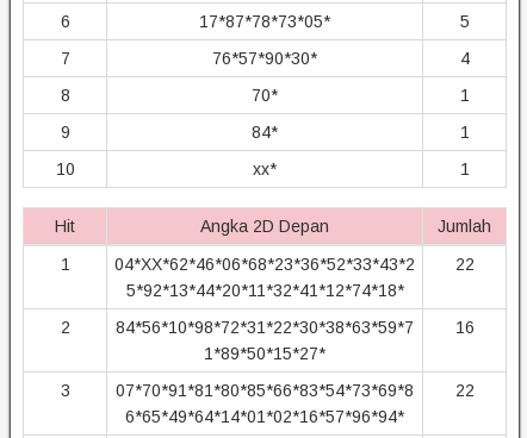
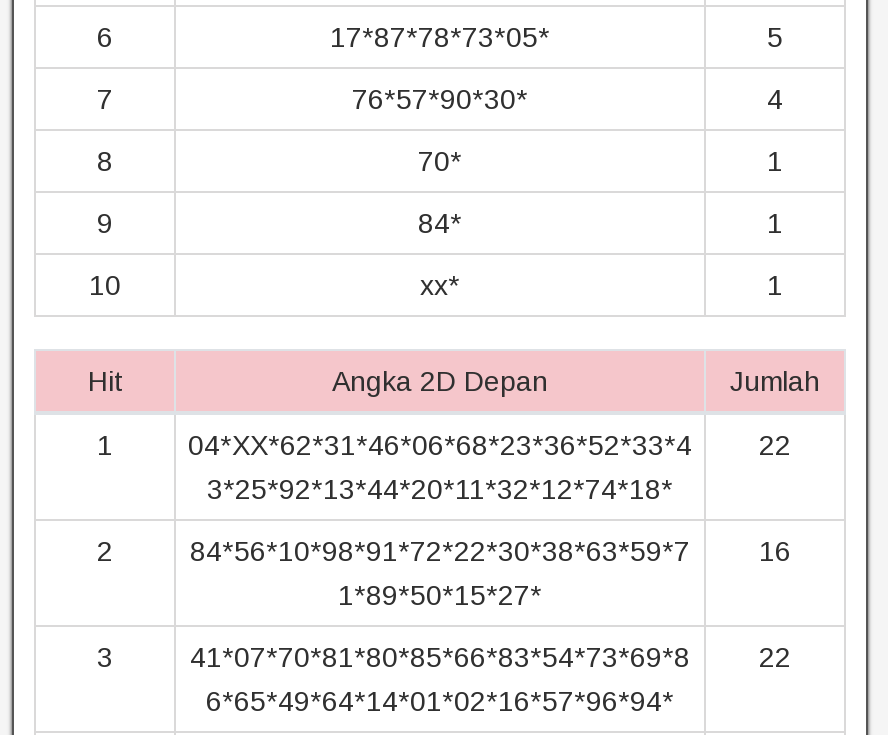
- 04*XX*62*46*06*68*23*36*52*33*43*2
- 5*92*13*44*20*11*32*41*12*74*18*
+ 04*XX*62*31*46*06*68*23*36*52*33*4
+ 3*25*92*13*44*20*11*32*12*74*18*

- 84*56*10*98*72*31*22*30*38*63*59*7
+ 84*56*10*98*91*72*22*30*38*63*59*7

- 07*70*91*81*80*85*66*83*54*73*69*8
+ 41*07*70*81*80*85*66*83*54*73*69*8
